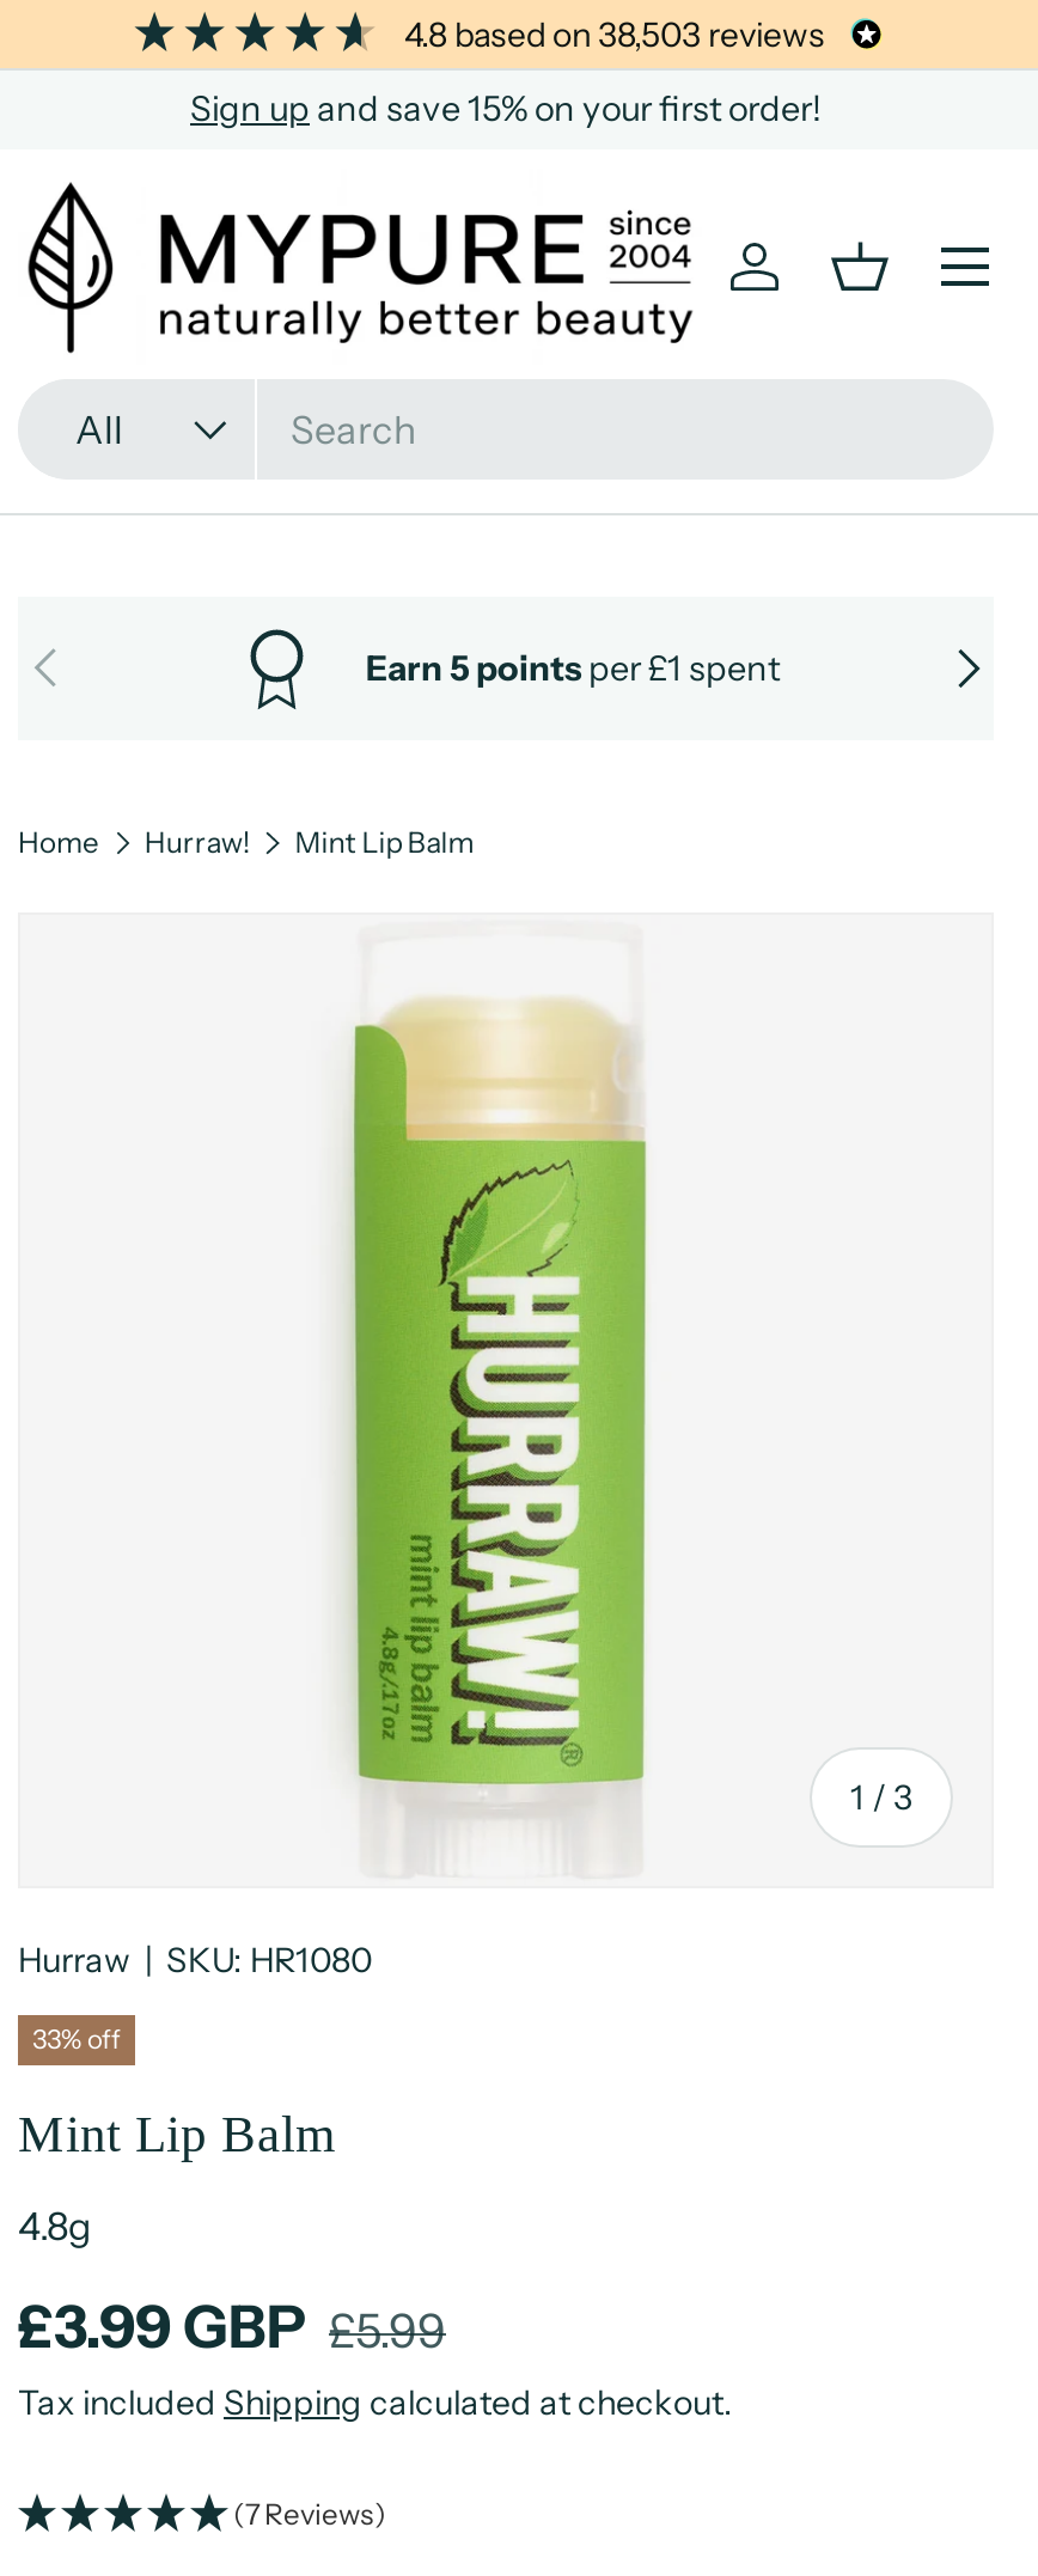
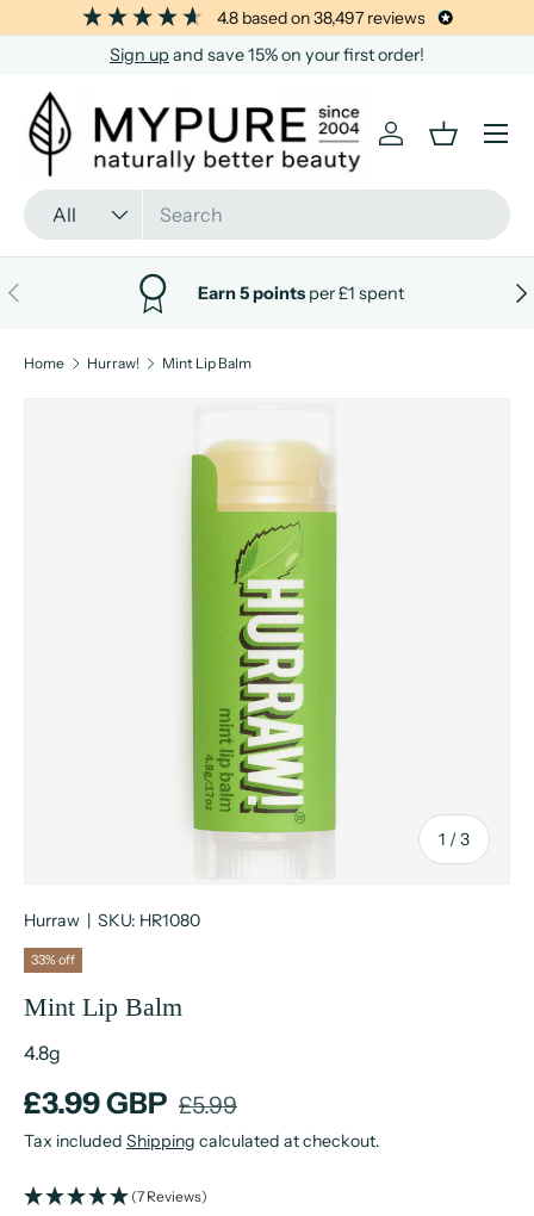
- 4.8 based on 38,503 reviews
+ 4.8 based on 38,497 reviews
